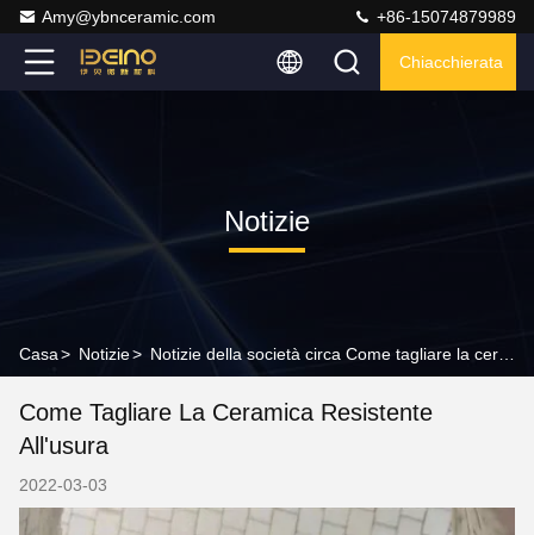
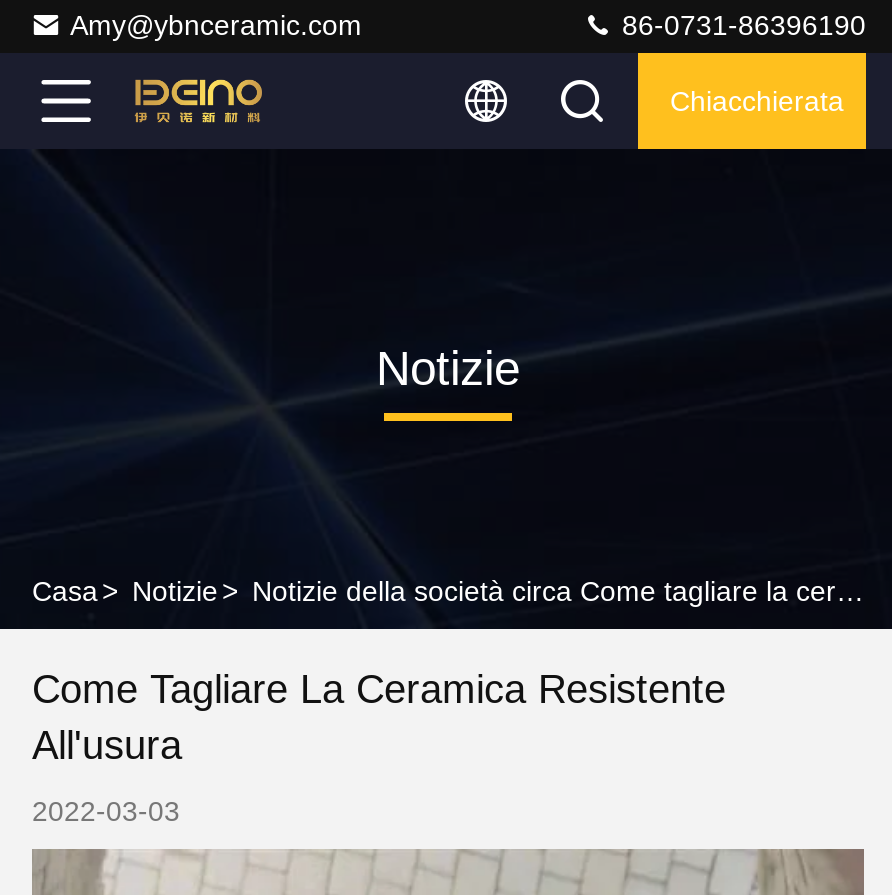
- +86-15074879989
+ 86-0731-86396190
